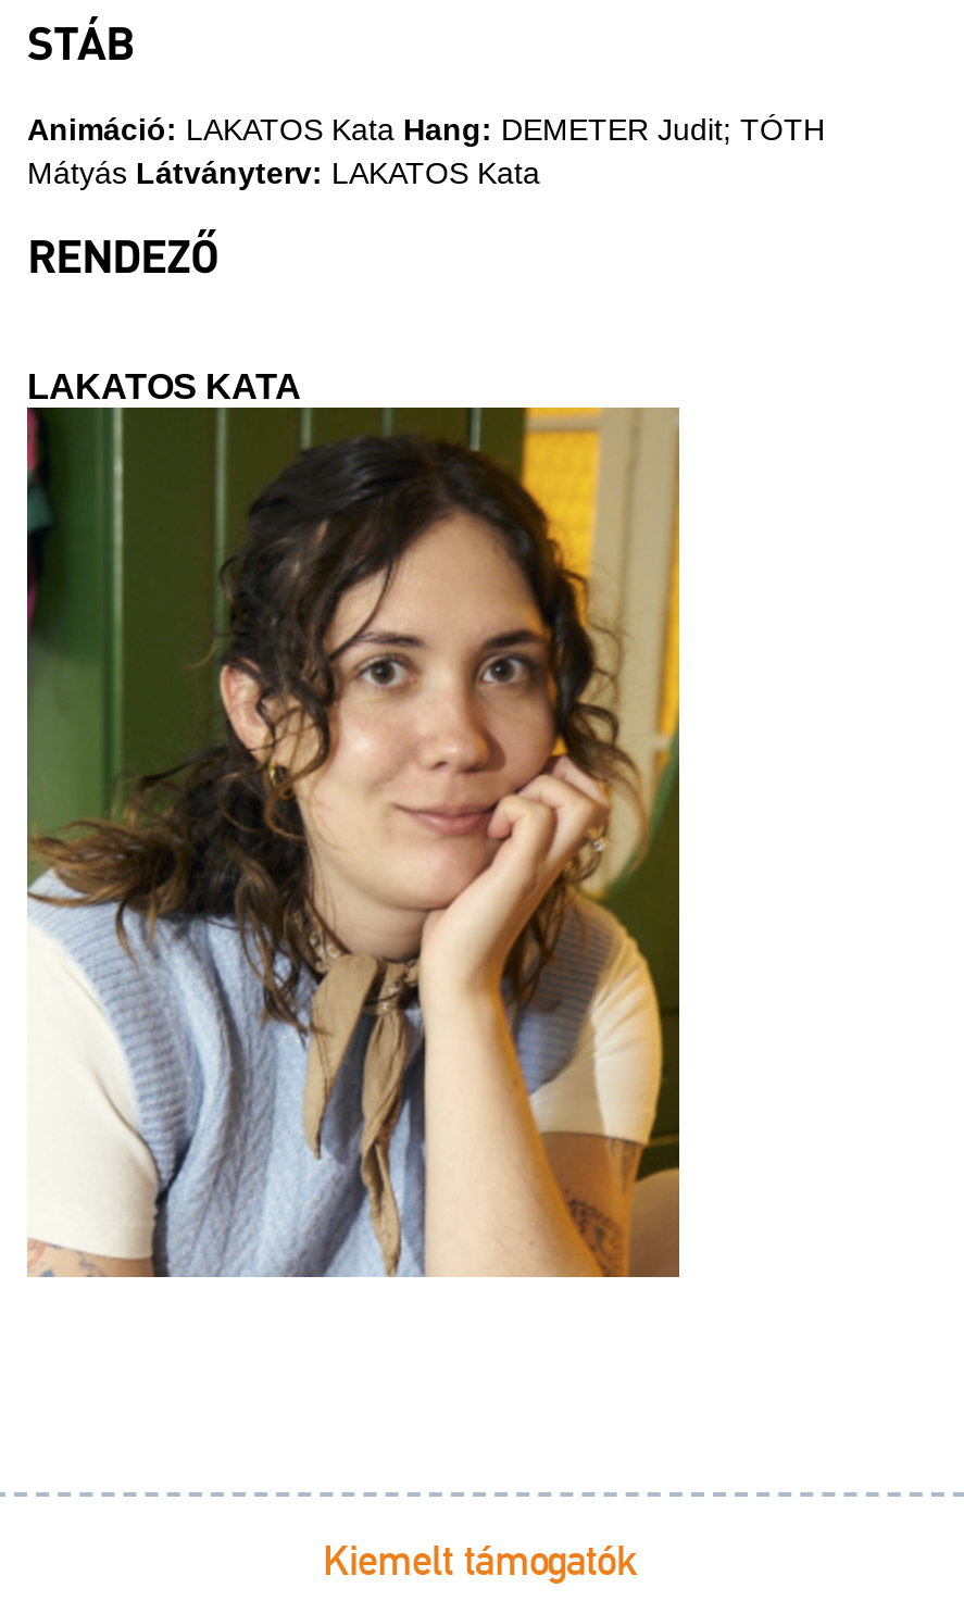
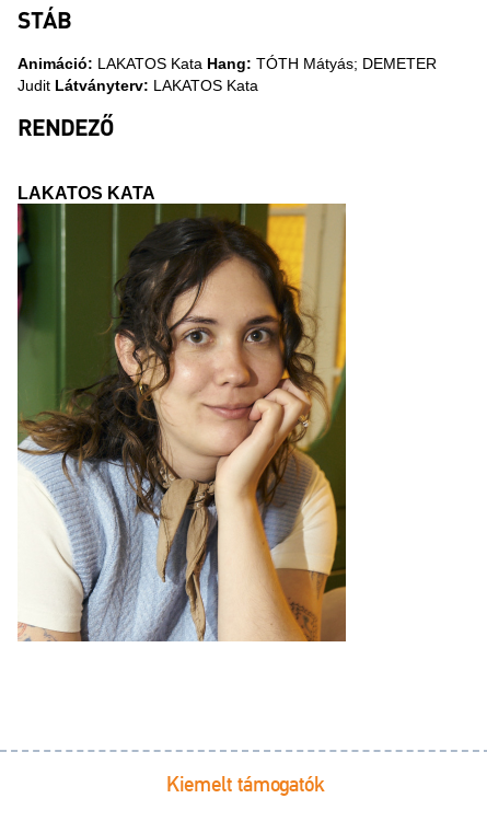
- Animáció: LAKATOS Kata Hang: DEMETER Judit; TÓTH
+ Animáció: LAKATOS Kata Hang: TÓTH Mátyás; DEMETER

- Mátyás Látványterv: LAKATOS Kata
+ Judit Látványterv: LAKATOS Kata
